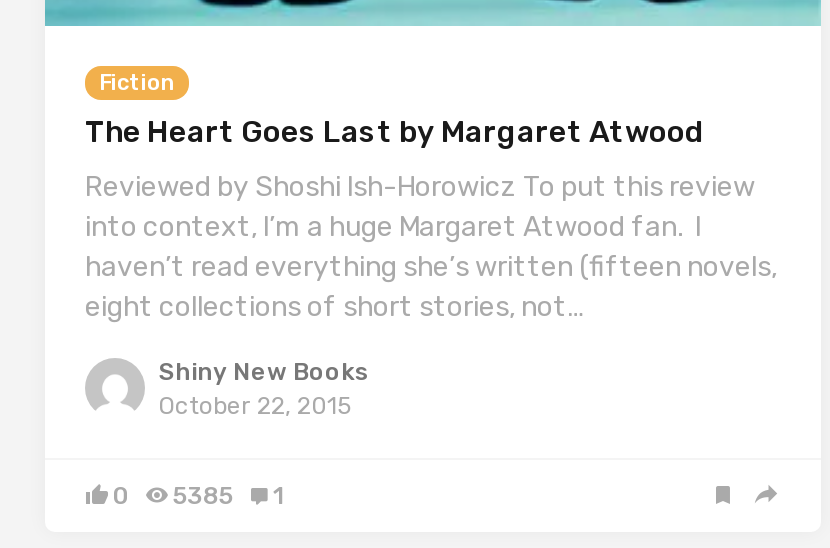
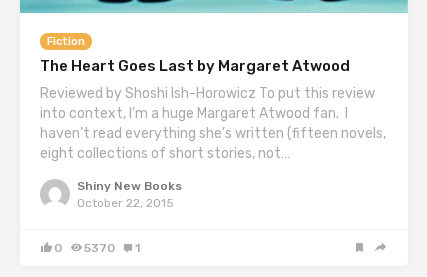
- 0 5385 1
+ 0 5370 1
